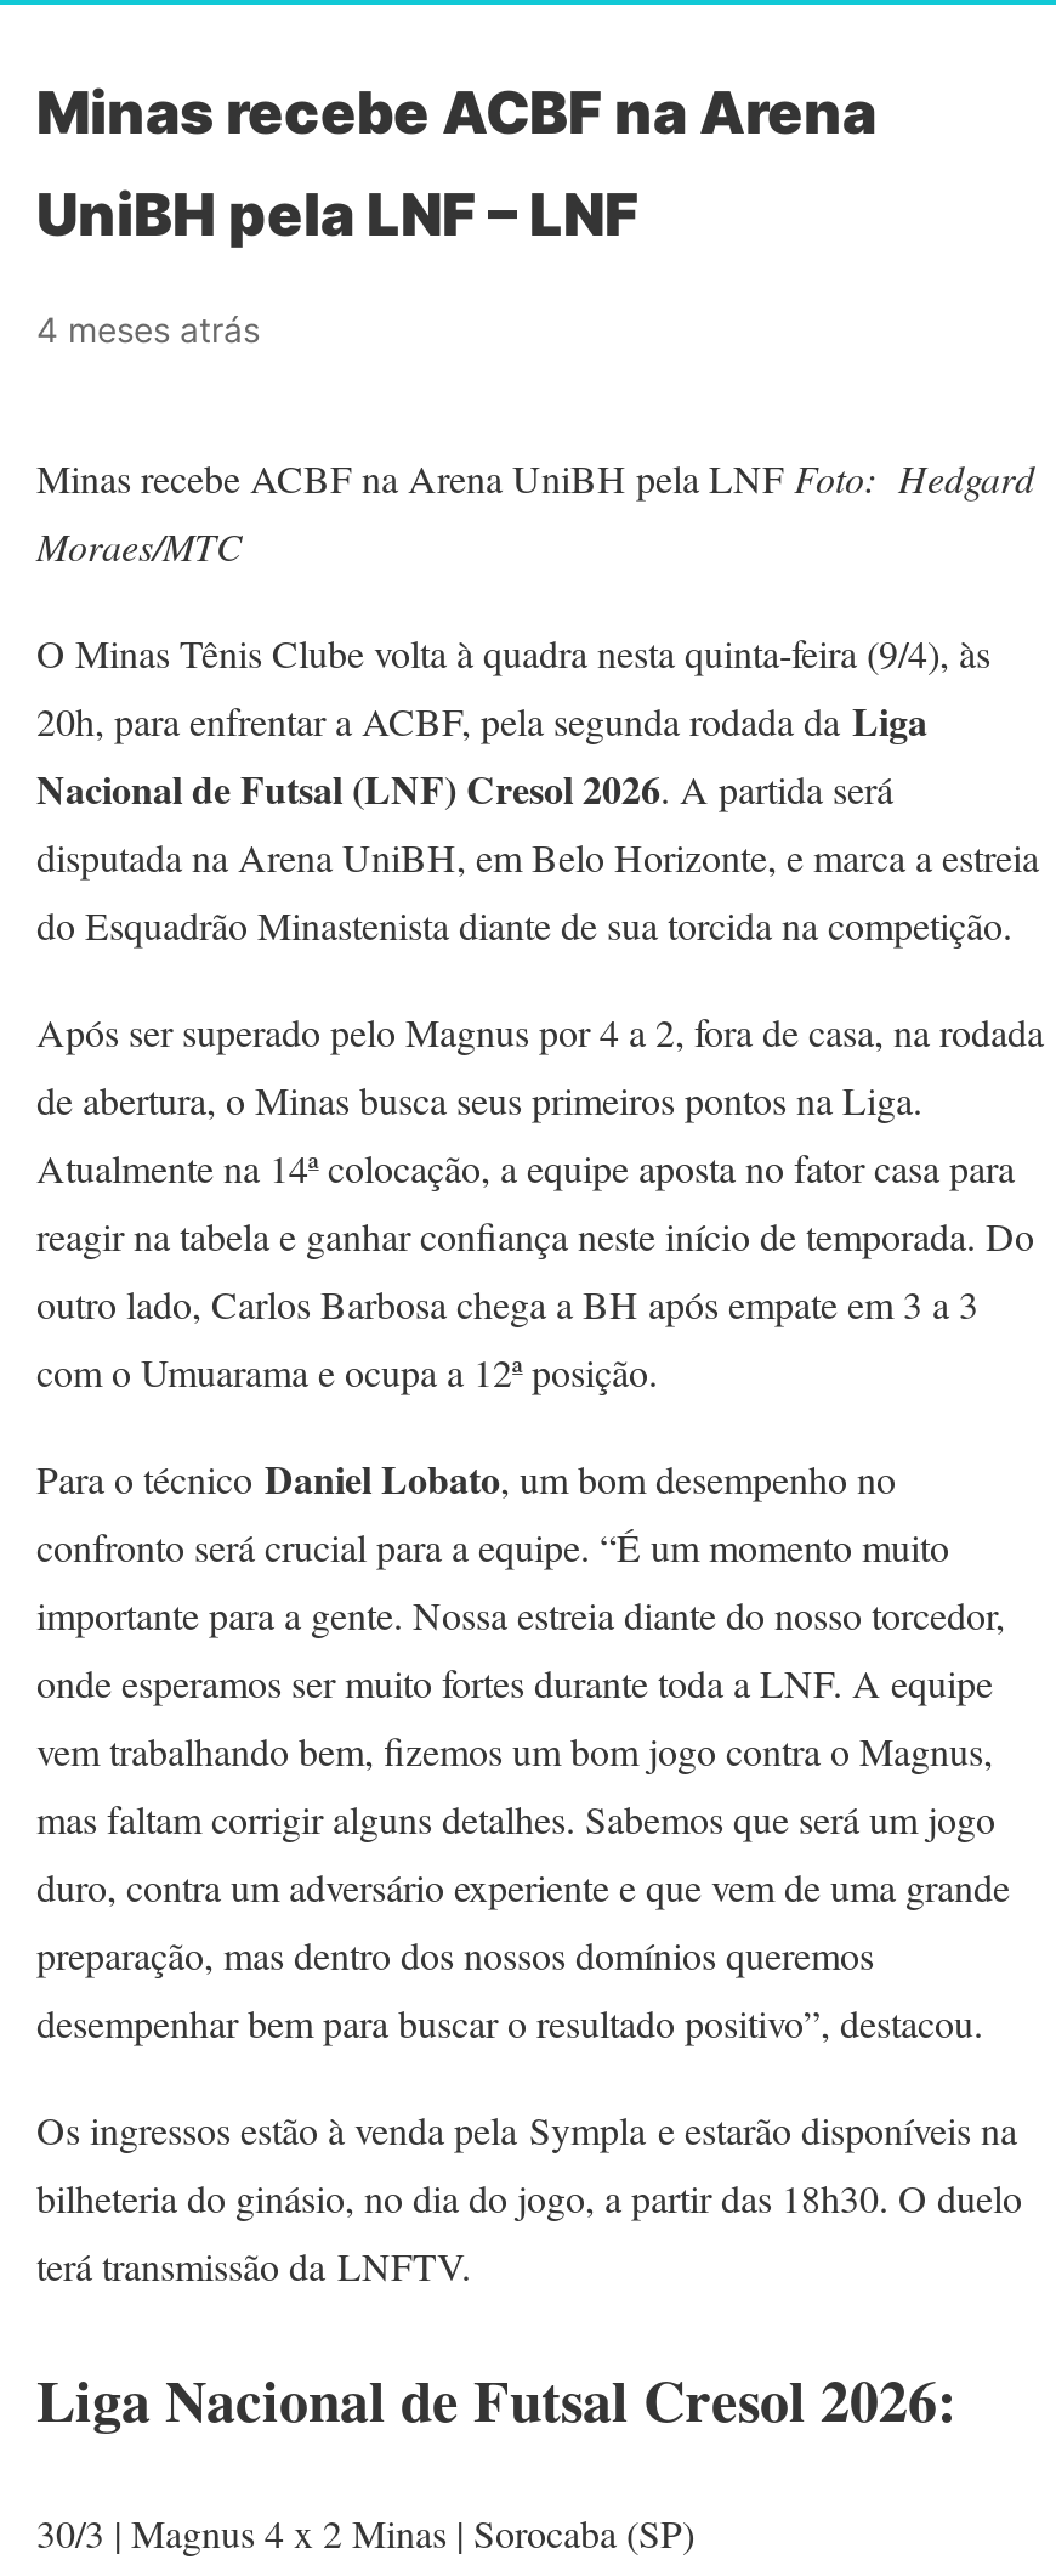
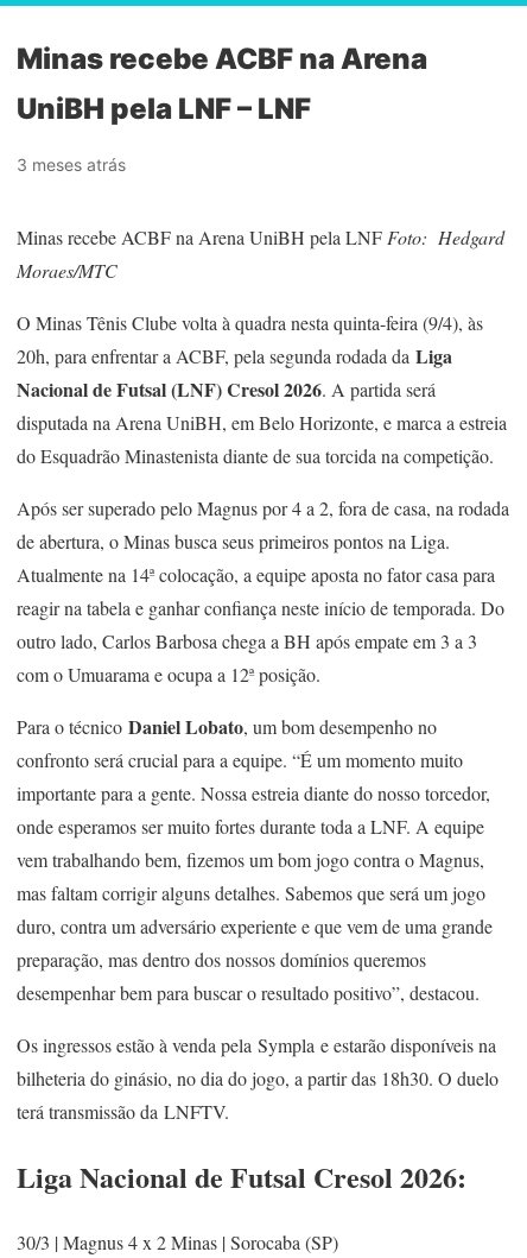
- 4 meses atrás
+ 3 meses atrás
